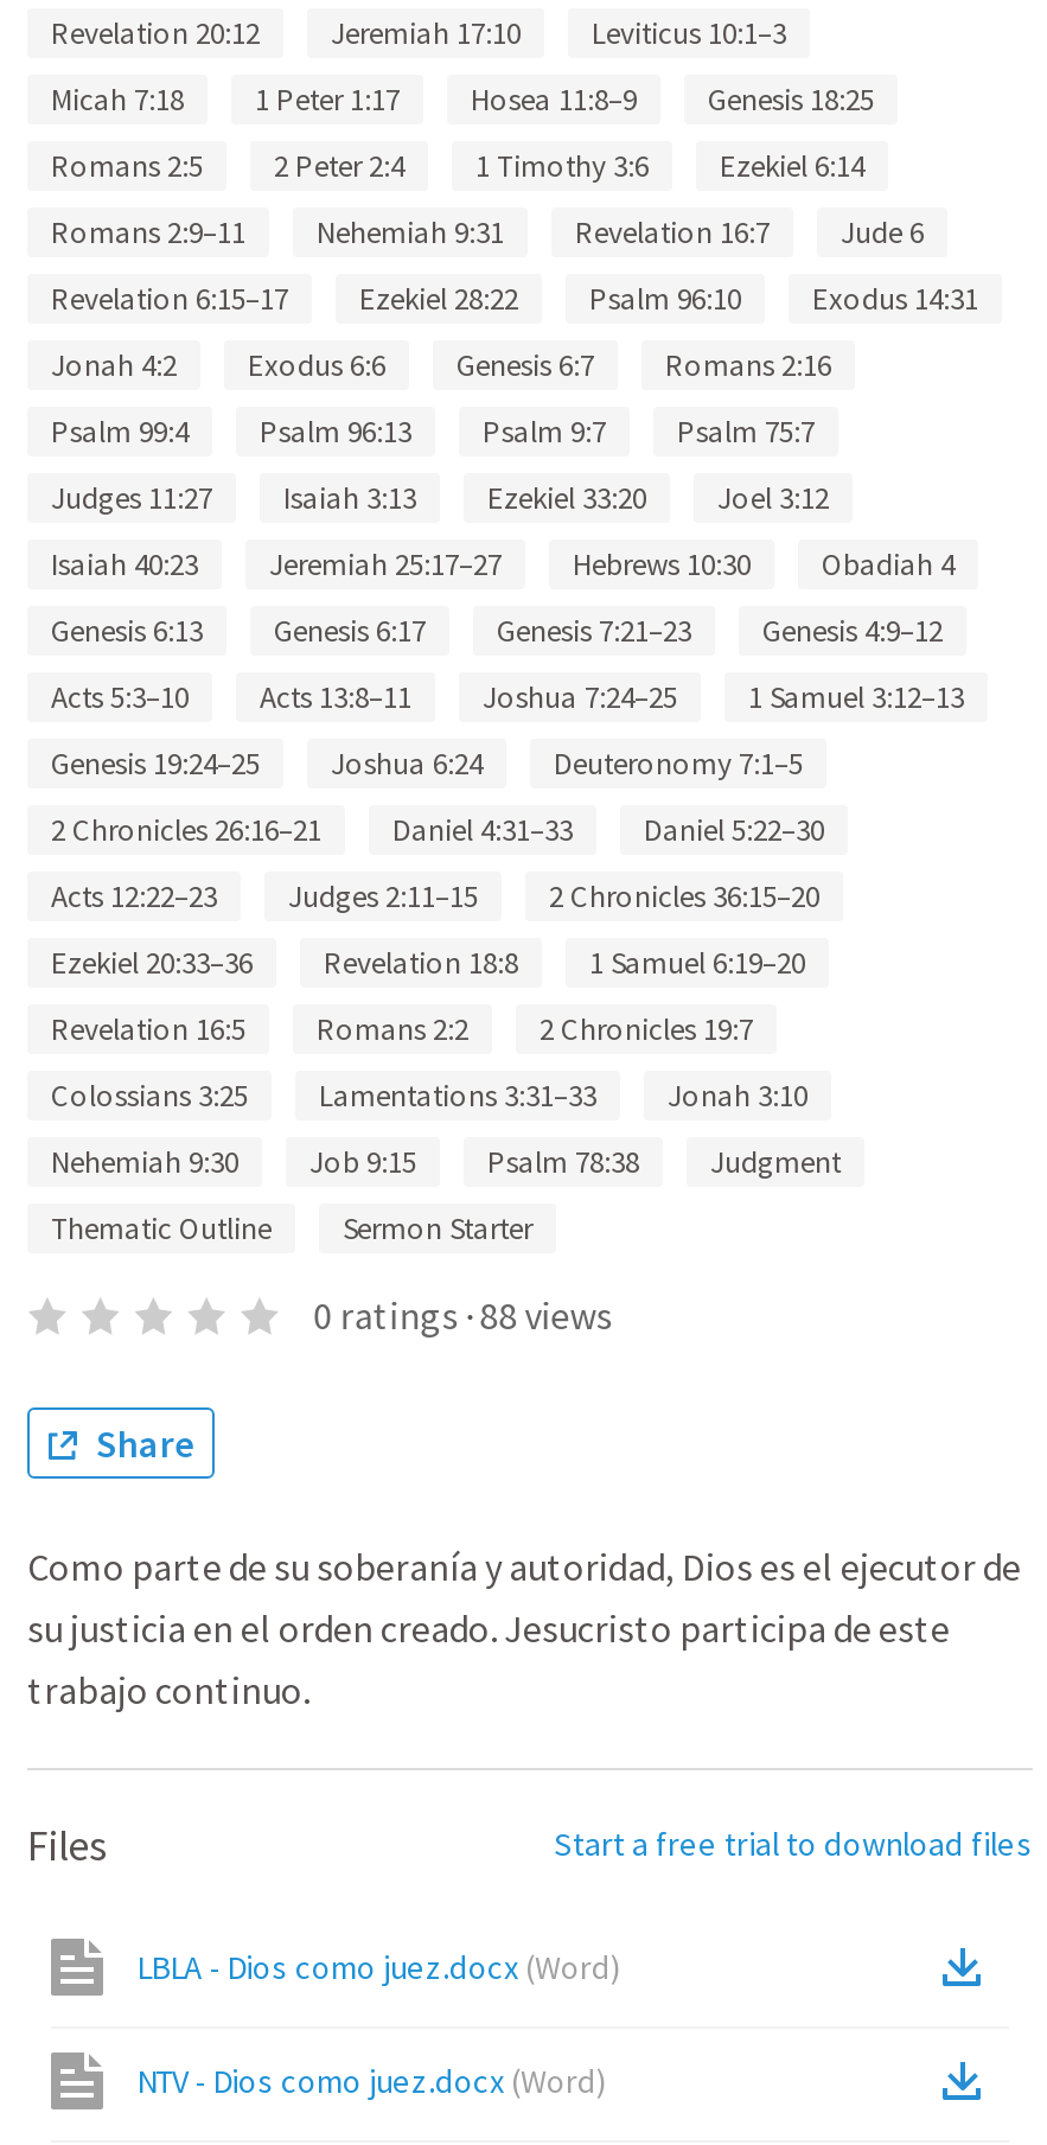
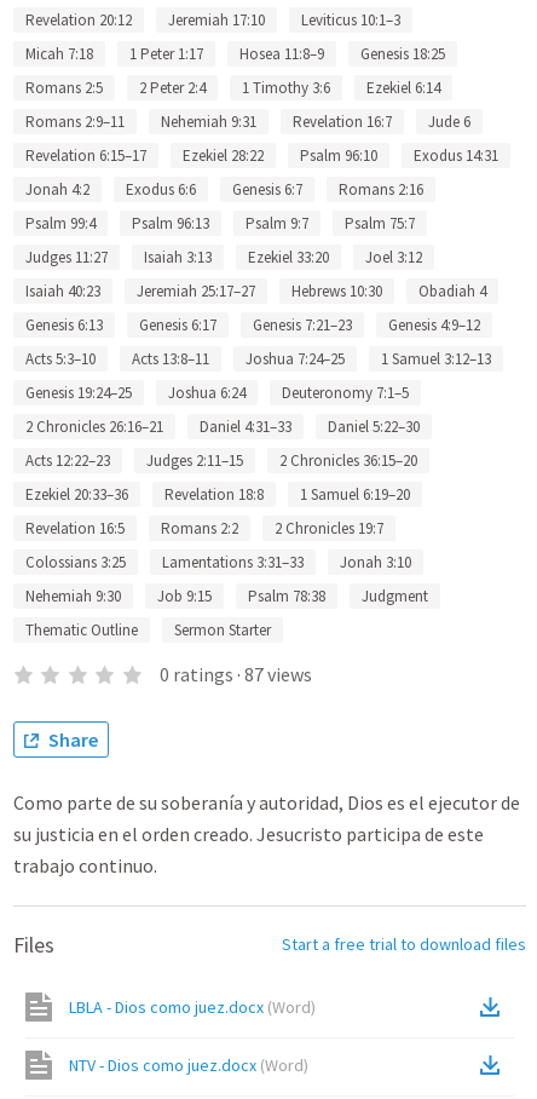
- 0 ratings · 88 views
+ 0 ratings · 87 views
